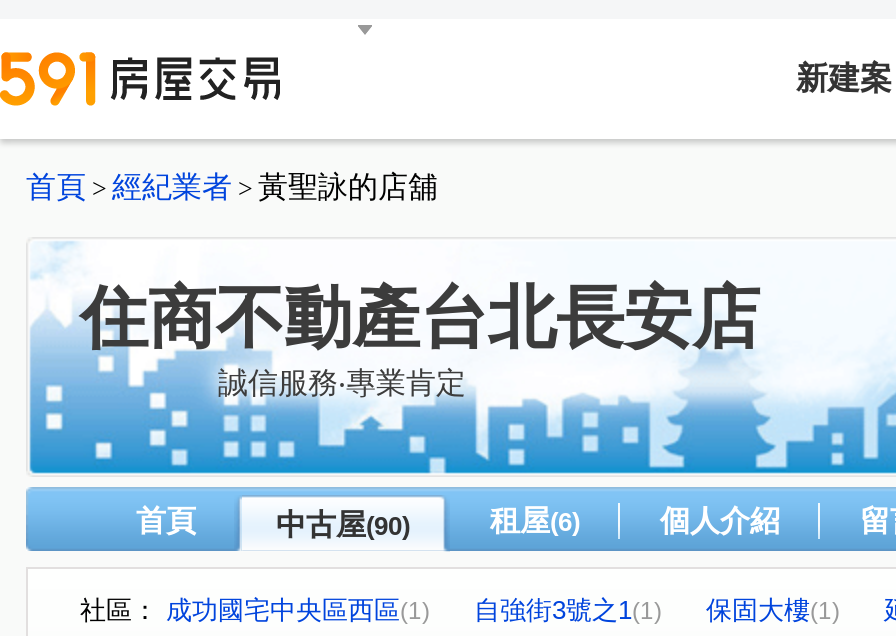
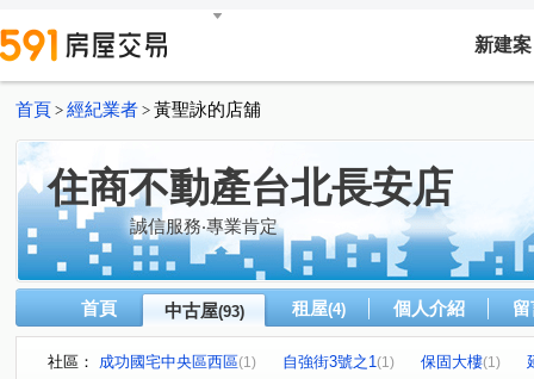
- 中古屋(90)
+ 中古屋(93)

- 租屋(6)
+ 租屋(4)
